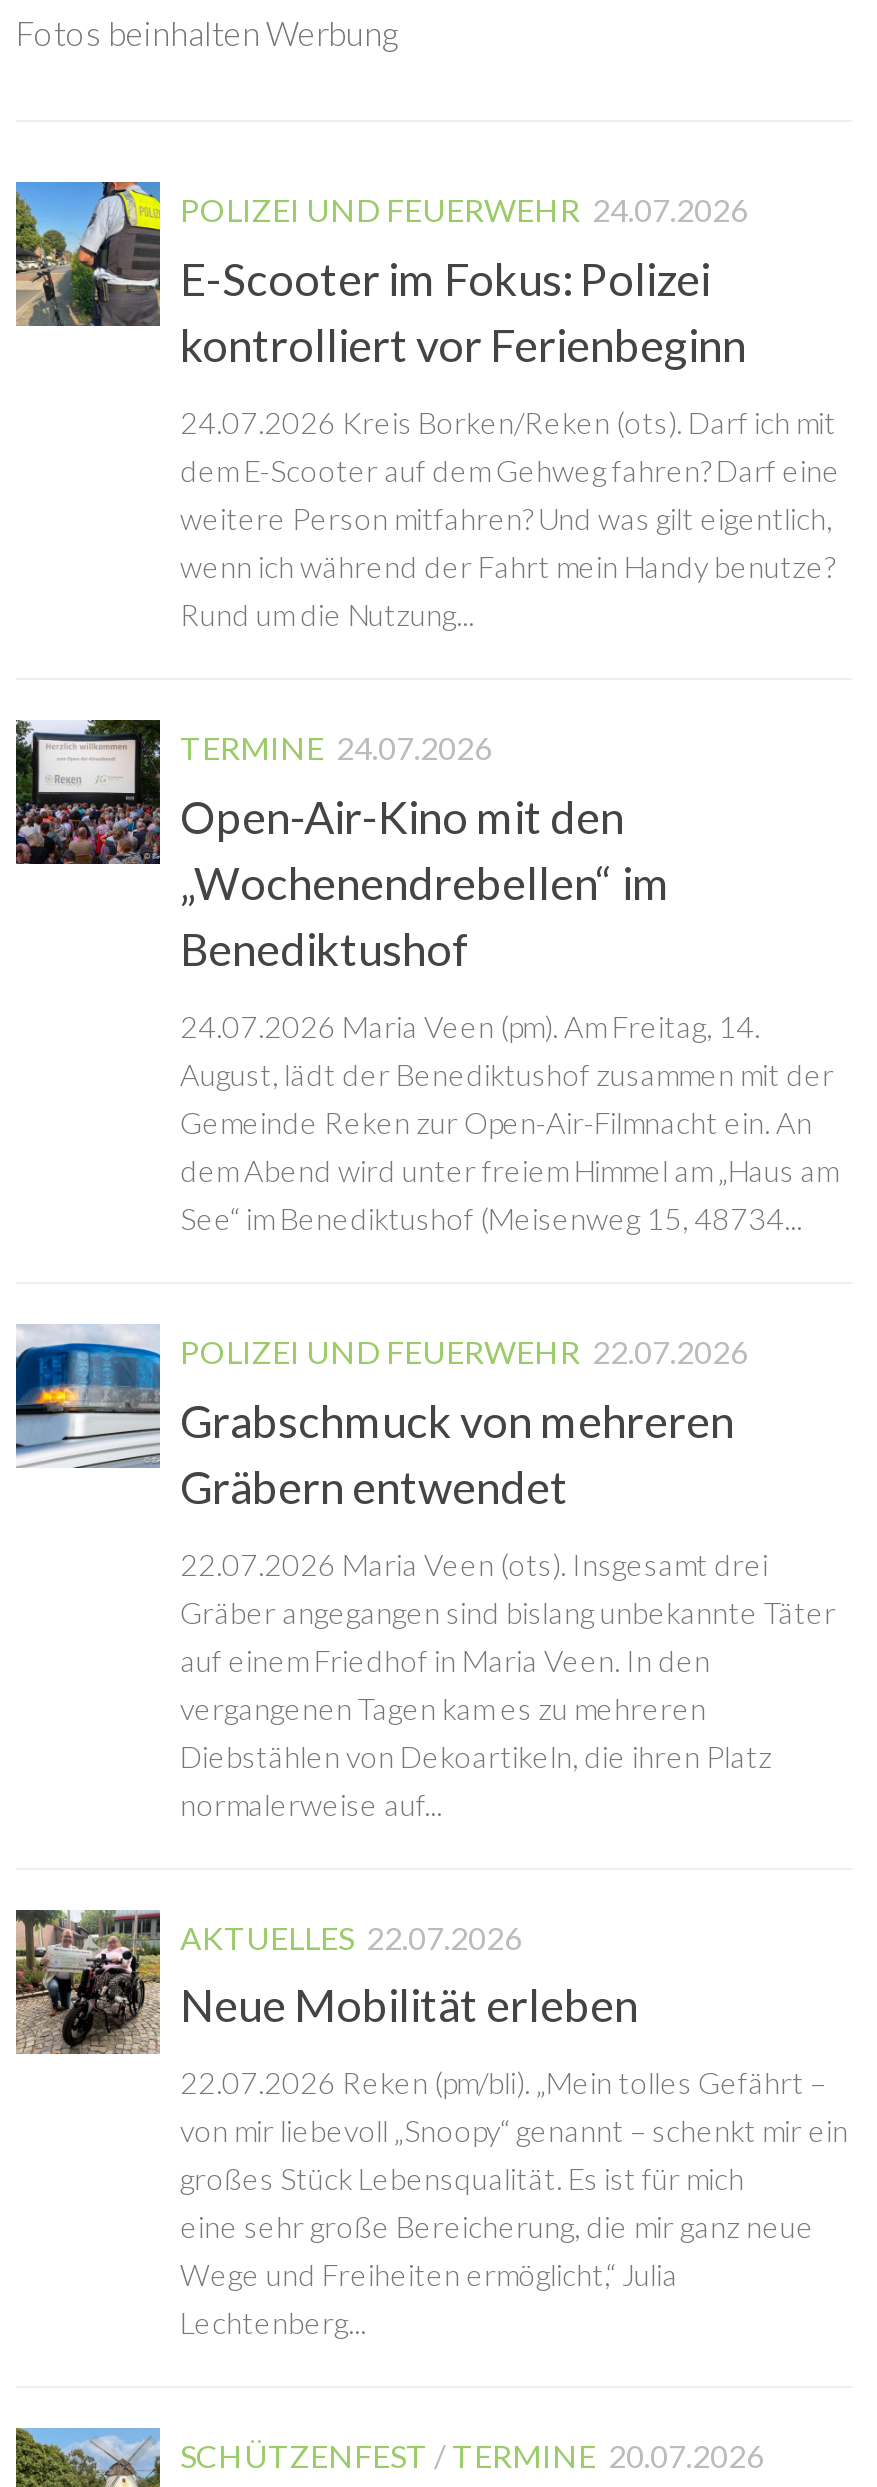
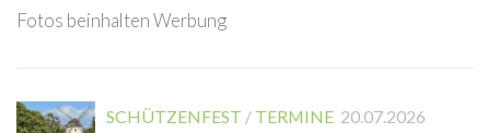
- [image]
- POLIZEI UND FEUERWEHR 24.07.2026
- E-Scooter im Fokus: Polizei
- kontrolliert vor Ferienbeginn
- 24.07.2026 Kreis Borken/Reken (ots). Darf ich mit
- dem E-Scooter auf dem Gehweg fahren? Darf eine
- weitere Person mitfahren? Und was gilt eigentlich,
- wenn ich während der Fahrt mein Handy benutze?
- Rund um die Nutzung...

- [image]
- TERMINE 24.07.2026
- Open-Air-Kino mit den
- „Wochenendrebellen“ im
- Benediktushof
- 24.07.2026 Maria Veen (pm). Am Freitag, 14.
- August, lädt der Benediktushof zusammen mit der
- Gemeinde Reken zur Open-Air-Filmnacht ein. An
- dem Abend wird unter freiem Himmel am „Haus am
- See“ im Benediktushof (Meisenweg 15, 48734...

- [image]
- POLIZEI UND FEUERWEHR 22.07.2026
- Grabschmuck von mehreren
- Gräbern entwendet
- 22.07.2026 Maria Veen (ots). Insgesamt drei
- Gräber angegangen sind bislang unbekannte Täter
- auf einem Friedhof in Maria Veen. In den
- vergangenen Tagen kam es zu mehreren
- Diebstählen von Dekoartikeln, die ihren Platz
- normalerweise auf...

- [image]
- AKTUELLES 22.07.2026
- Neue Mobilität erleben
- 22.07.2026 Reken (pm/bli). „Mein tolles Gefährt –
- von mir liebevoll „Snoopy“ genannt – schenkt mir ein
- großes Stück Lebensqualität. Es ist für mich
- eine sehr große Bereicherung, die mir ganz neue
- Wege und Freiheiten ermöglicht,“ Julia
- Lechtenberg...
